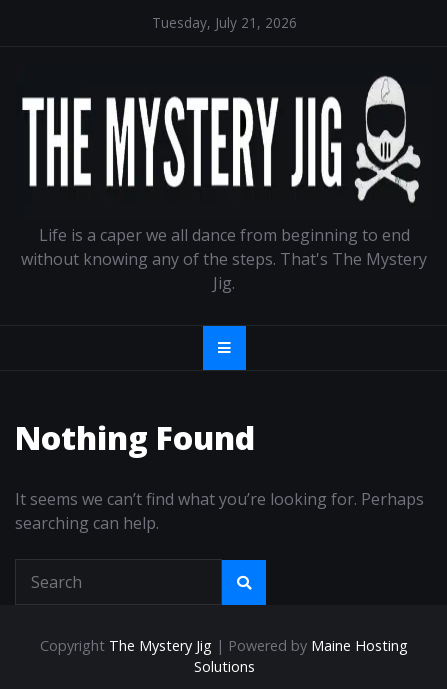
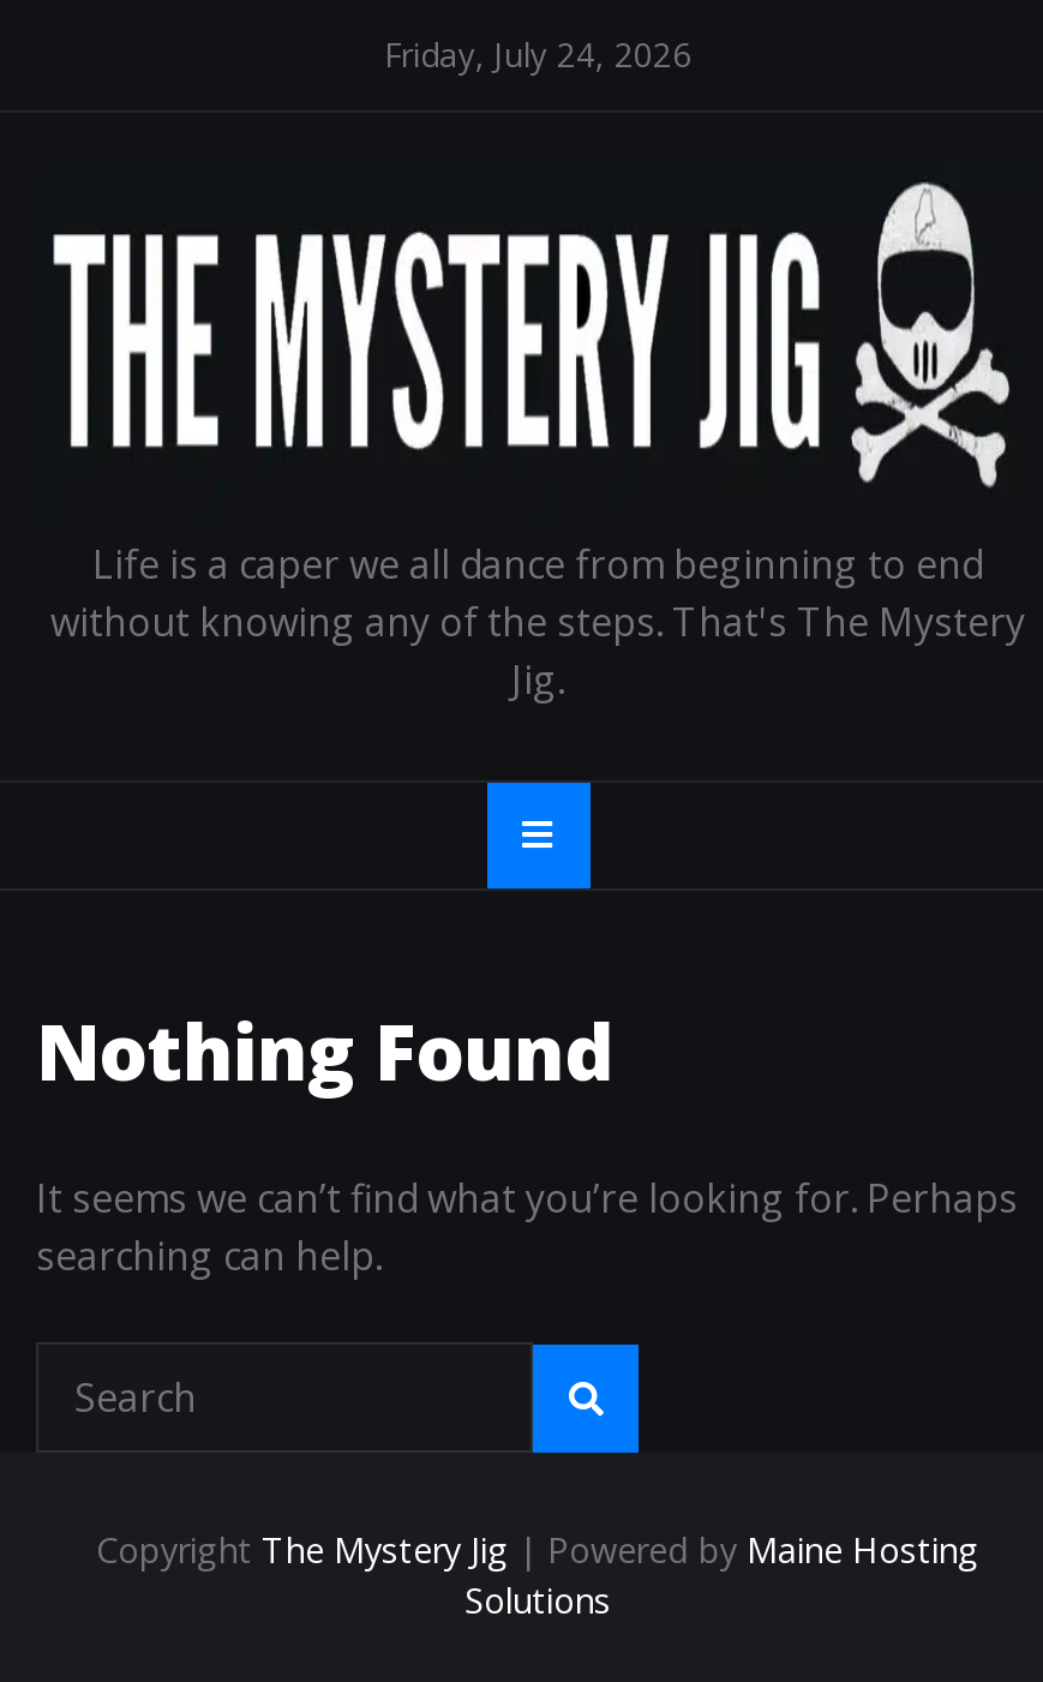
- Tuesday, July 21, 2026
+ Friday, July 24, 2026
